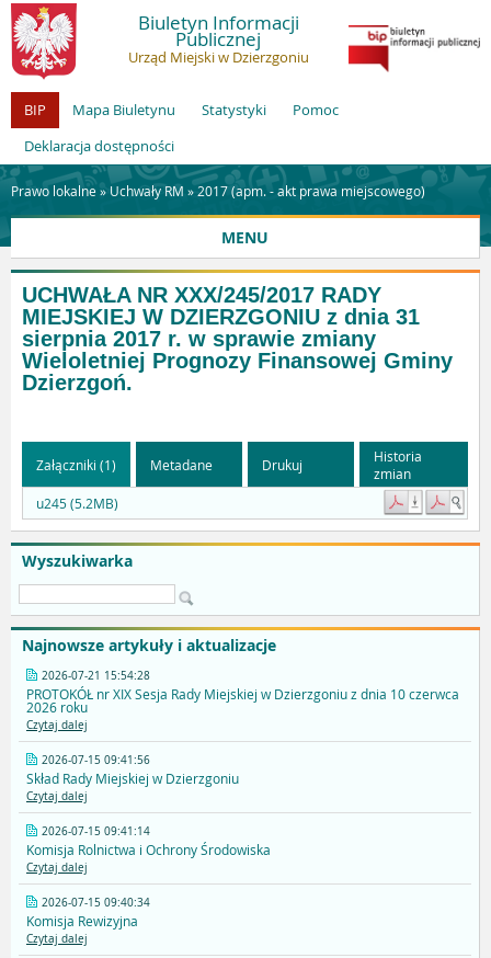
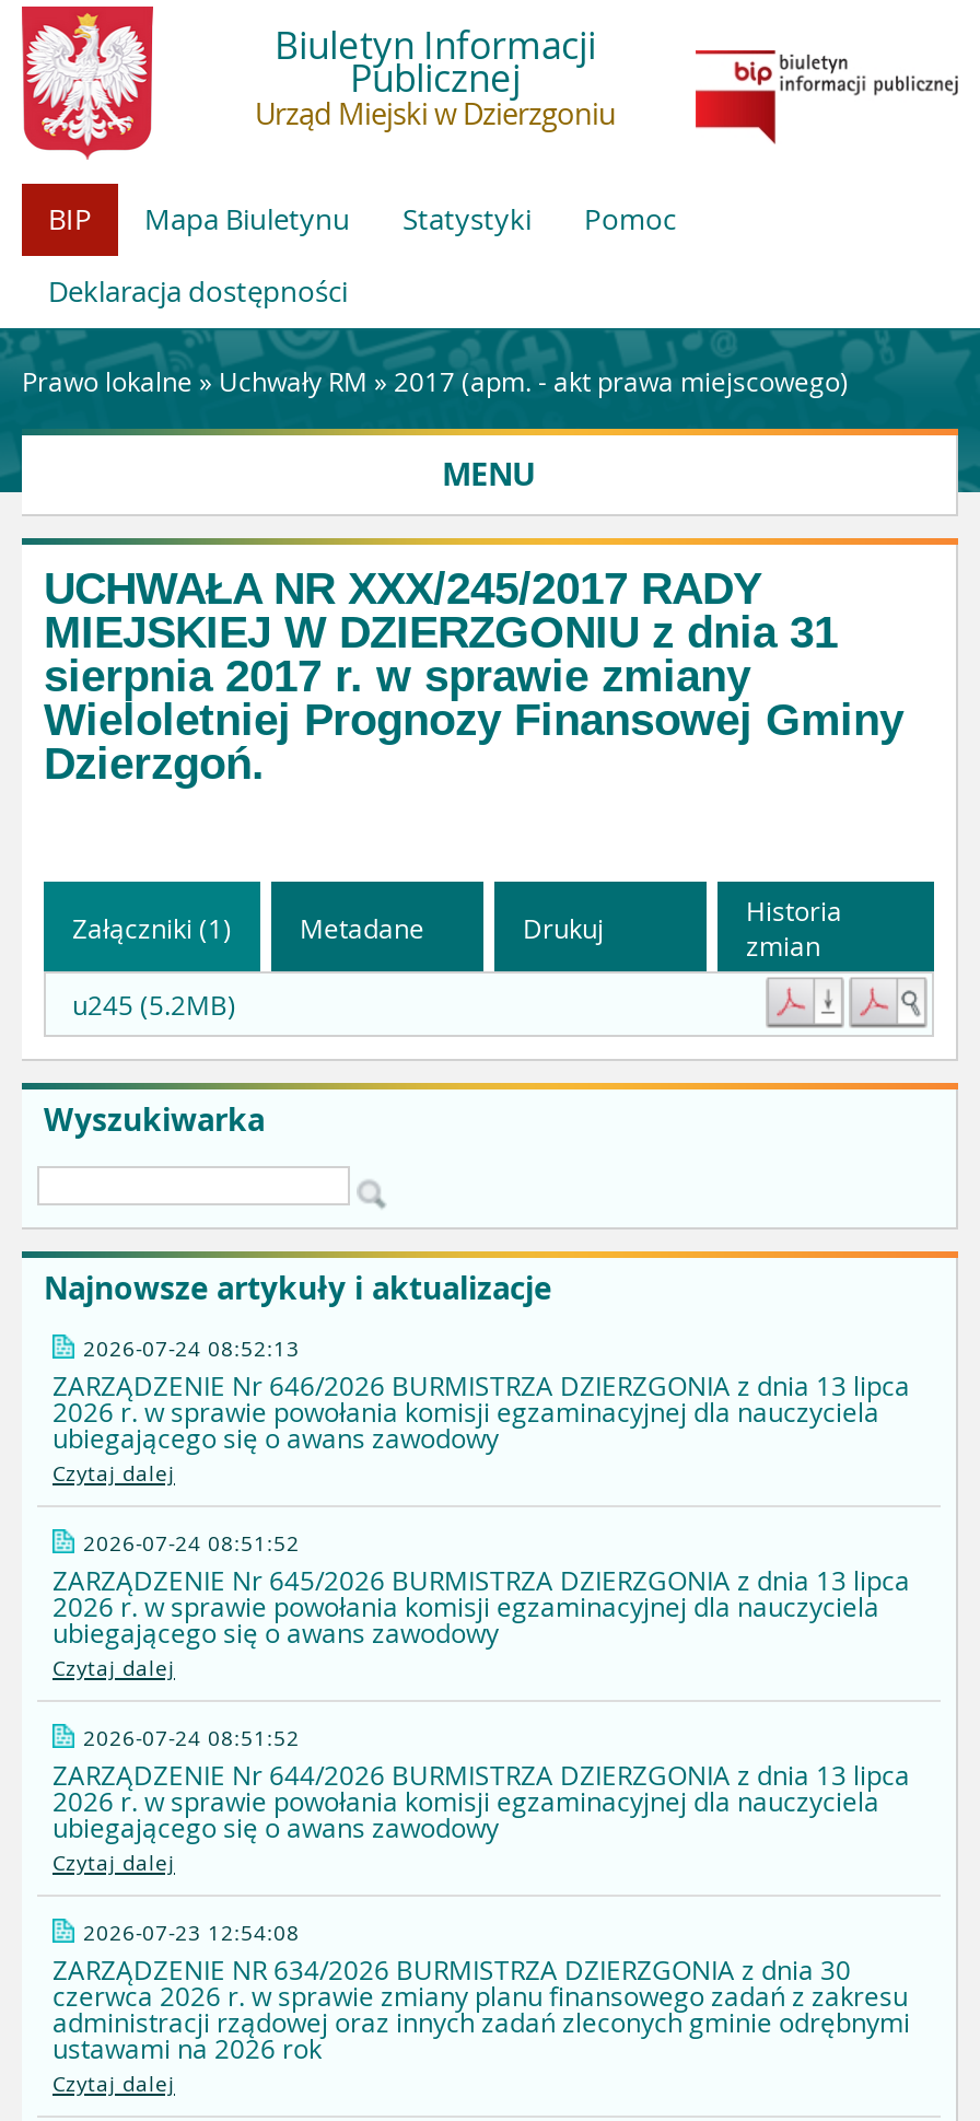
- 2026-07-21 15:54:28
- PROTOKÓŁ nr XIX Sesja Rady Miejskiej w Dzierzgoniu z dnia 10 czerwca
- 2026 roku
+ 2026-07-24 08:52:13
+ ZARZĄDZENIE Nr 646/2026 BURMISTRZA DZIERZGONIA z dnia 13 lipca
+ 2026 r. w sprawie powołania komisji egzaminacyjnej dla nauczyciela
+ ubiegającego się o awans zawodowy

- 2026-07-15 09:41:56
- Skład Rady Miejskiej w Dzierzgoniu
+ 2026-07-24 08:51:52
+ ZARZĄDZENIE Nr 645/2026 BURMISTRZA DZIERZGONIA z dnia 13 lipca
+ 2026 r. w sprawie powołania komisji egzaminacyjnej dla nauczyciela
+ ubiegającego się o awans zawodowy

- 2026-07-15 09:41:14
- Komisja Rolnictwa i Ochrony Środowiska
+ 2026-07-24 08:51:52
+ ZARZĄDZENIE Nr 644/2026 BURMISTRZA DZIERZGONIA z dnia 13 lipca
+ 2026 r. w sprawie powołania komisji egzaminacyjnej dla nauczyciela
+ ubiegającego się o awans zawodowy

- 2026-07-15 09:40:34
- Komisja Rewizyjna
+ 2026-07-23 12:54:08
+ ZARZĄDZENIE NR 634/2026 BURMISTRZA DZIERZGONIA z dnia 30
+ czerwca 2026 r. w sprawie zmiany planu finansowego zadań z zakresu
+ administracji rządowej oraz innych zadań zleconych gminie odrębnymi
+ ustawami na 2026 rok
